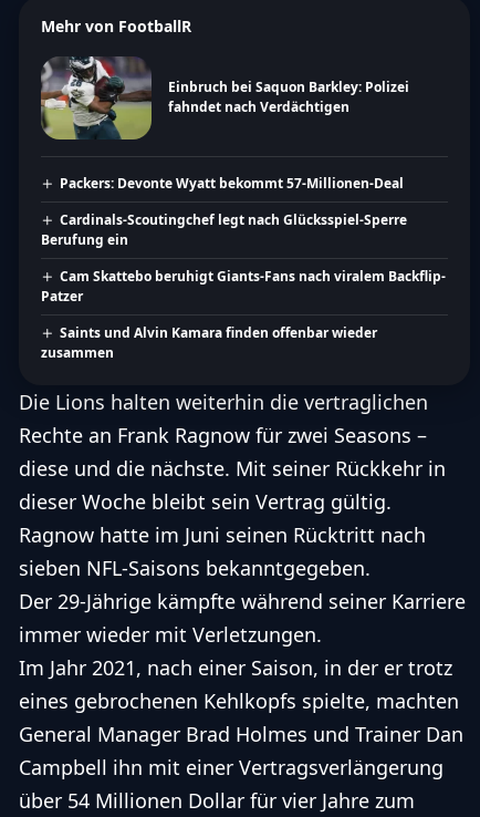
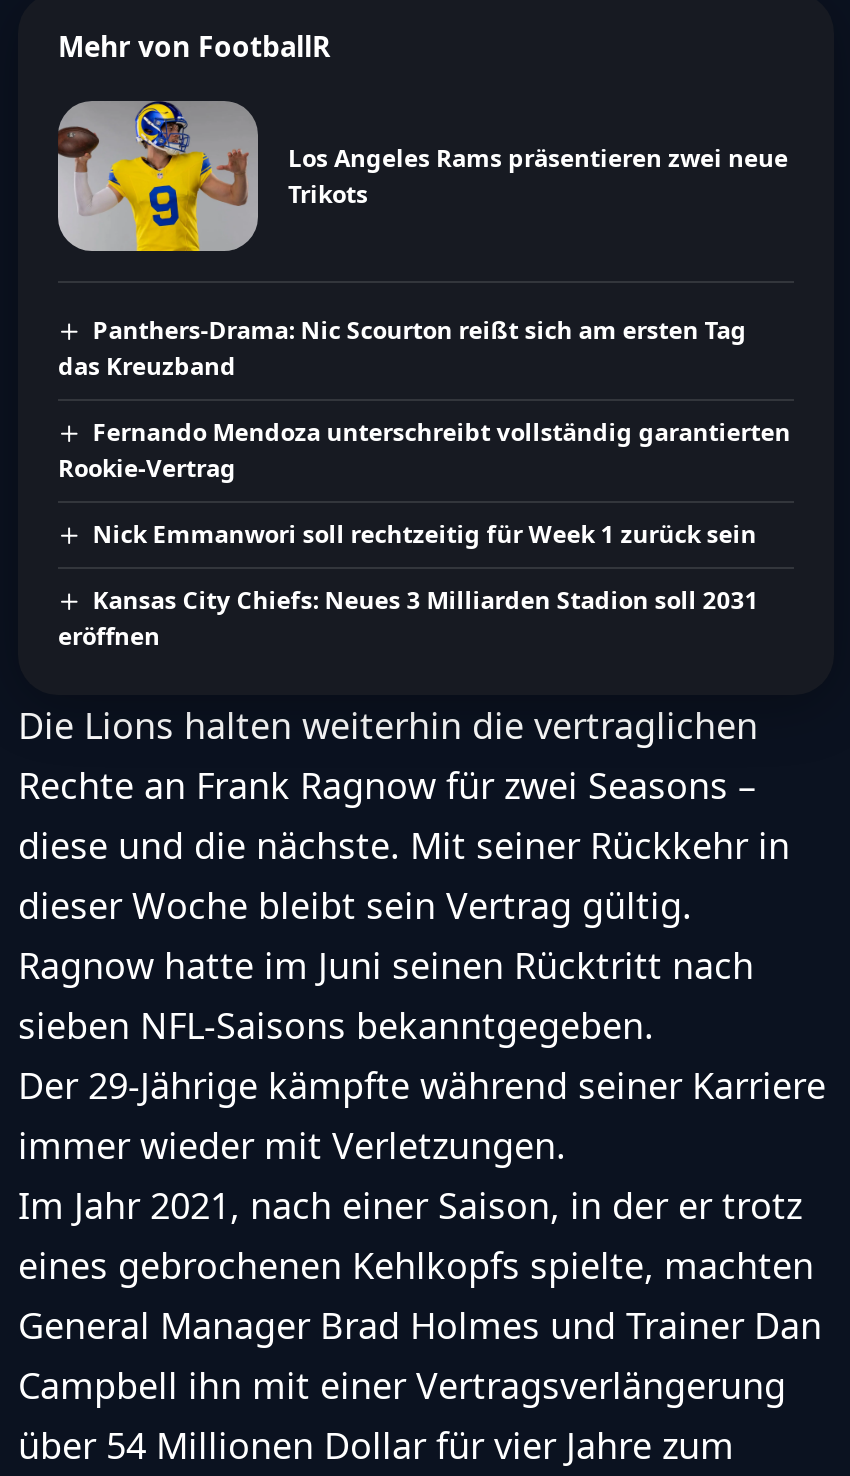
- [image]
- Einbruch bei Saquon Barkley: Polizei
- fahndet nach Verdächtigen
+ [image]
+ Los Angeles Rams präsentieren zwei neue
+ Trikots

- Packers: Devonte Wyatt bekommt 57-Millionen-Deal
+ Panthers-Drama: Nic Scourton reißt sich am ersten Tag
+ das Kreuzband

- Cardinals-Scoutingchef legt nach Glücksspiel-Sperre
- Berufung ein
+ Fernando Mendoza unterschreibt vollständig garantierten
+ Rookie-Vertrag

- Cam Skattebo beruhigt Giants-Fans nach viralem Backflip-
- Patzer
+ Nick Emmanwori soll rechtzeitig für Week 1 zurück sein

- Saints und Alvin Kamara finden offenbar wieder
- zusammen
+ Kansas City Chiefs: Neues 3 Milliarden Stadion soll 2031
+ eröffnen
